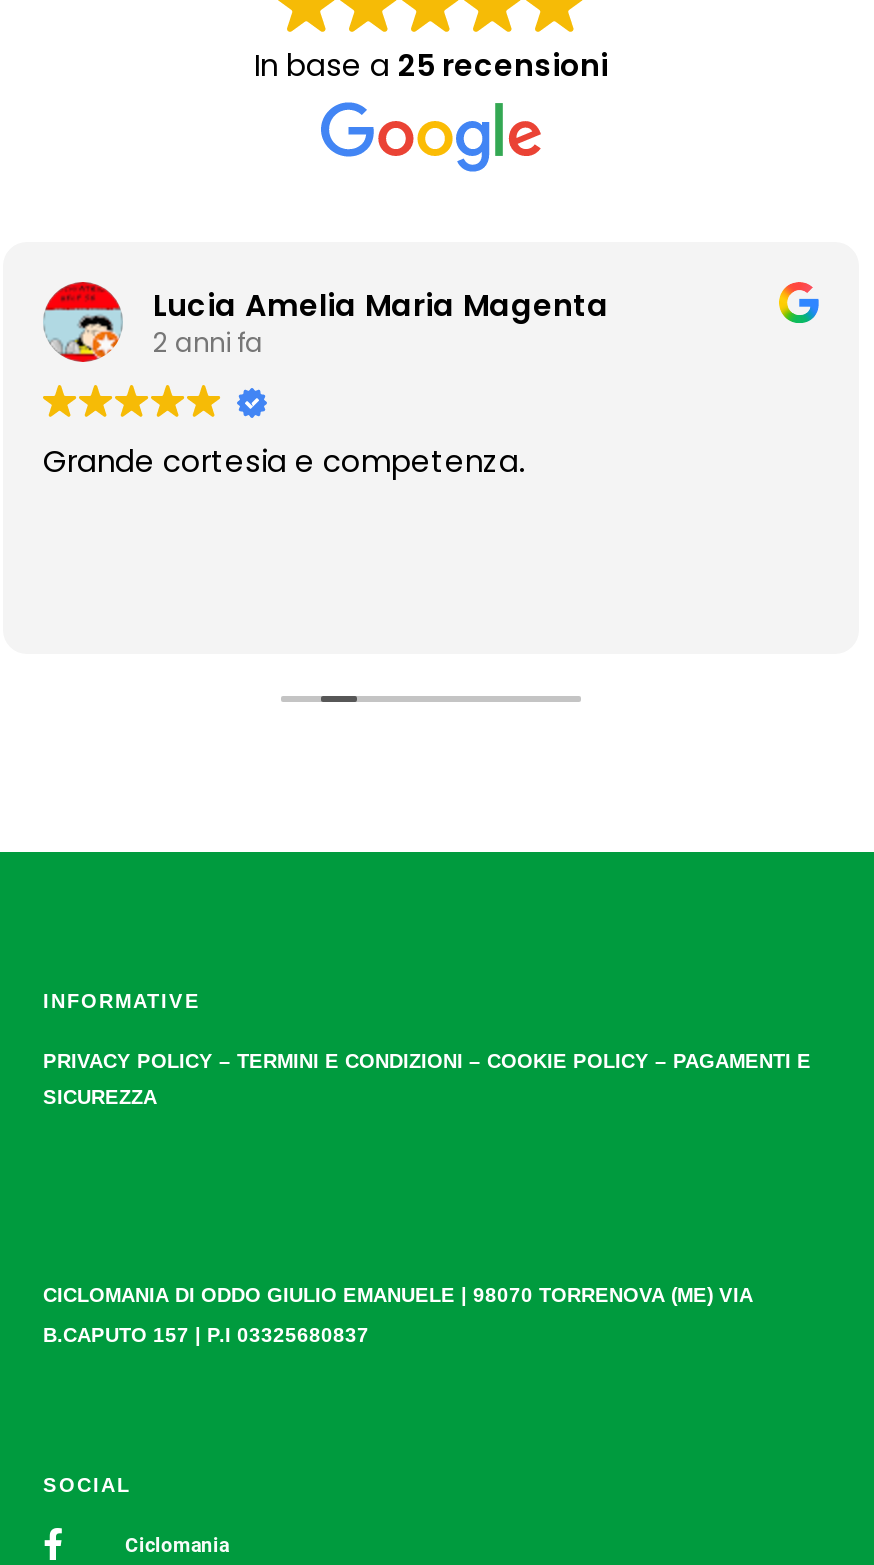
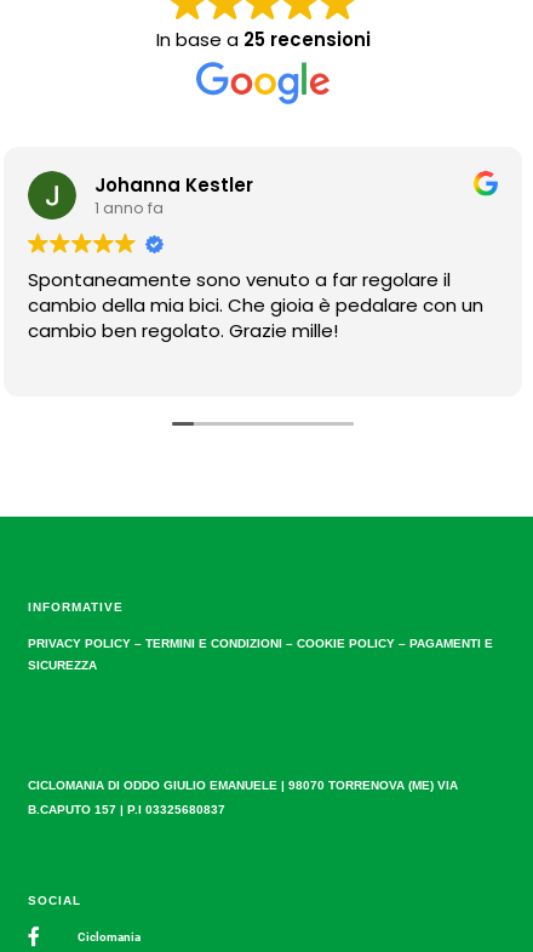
- [image]
- Lucia Amelia Maria Magenta
- 2 anni fa
+ [image]
+ Johanna Kestler
+ 1 anno fa

- Grande cortesia e competenza.
+ Spontaneamente sono venuto a far regolare il
+ cambio della mia bici. Che gioia è pedalare con un
+ cambio ben regolato. Grazie mille!
